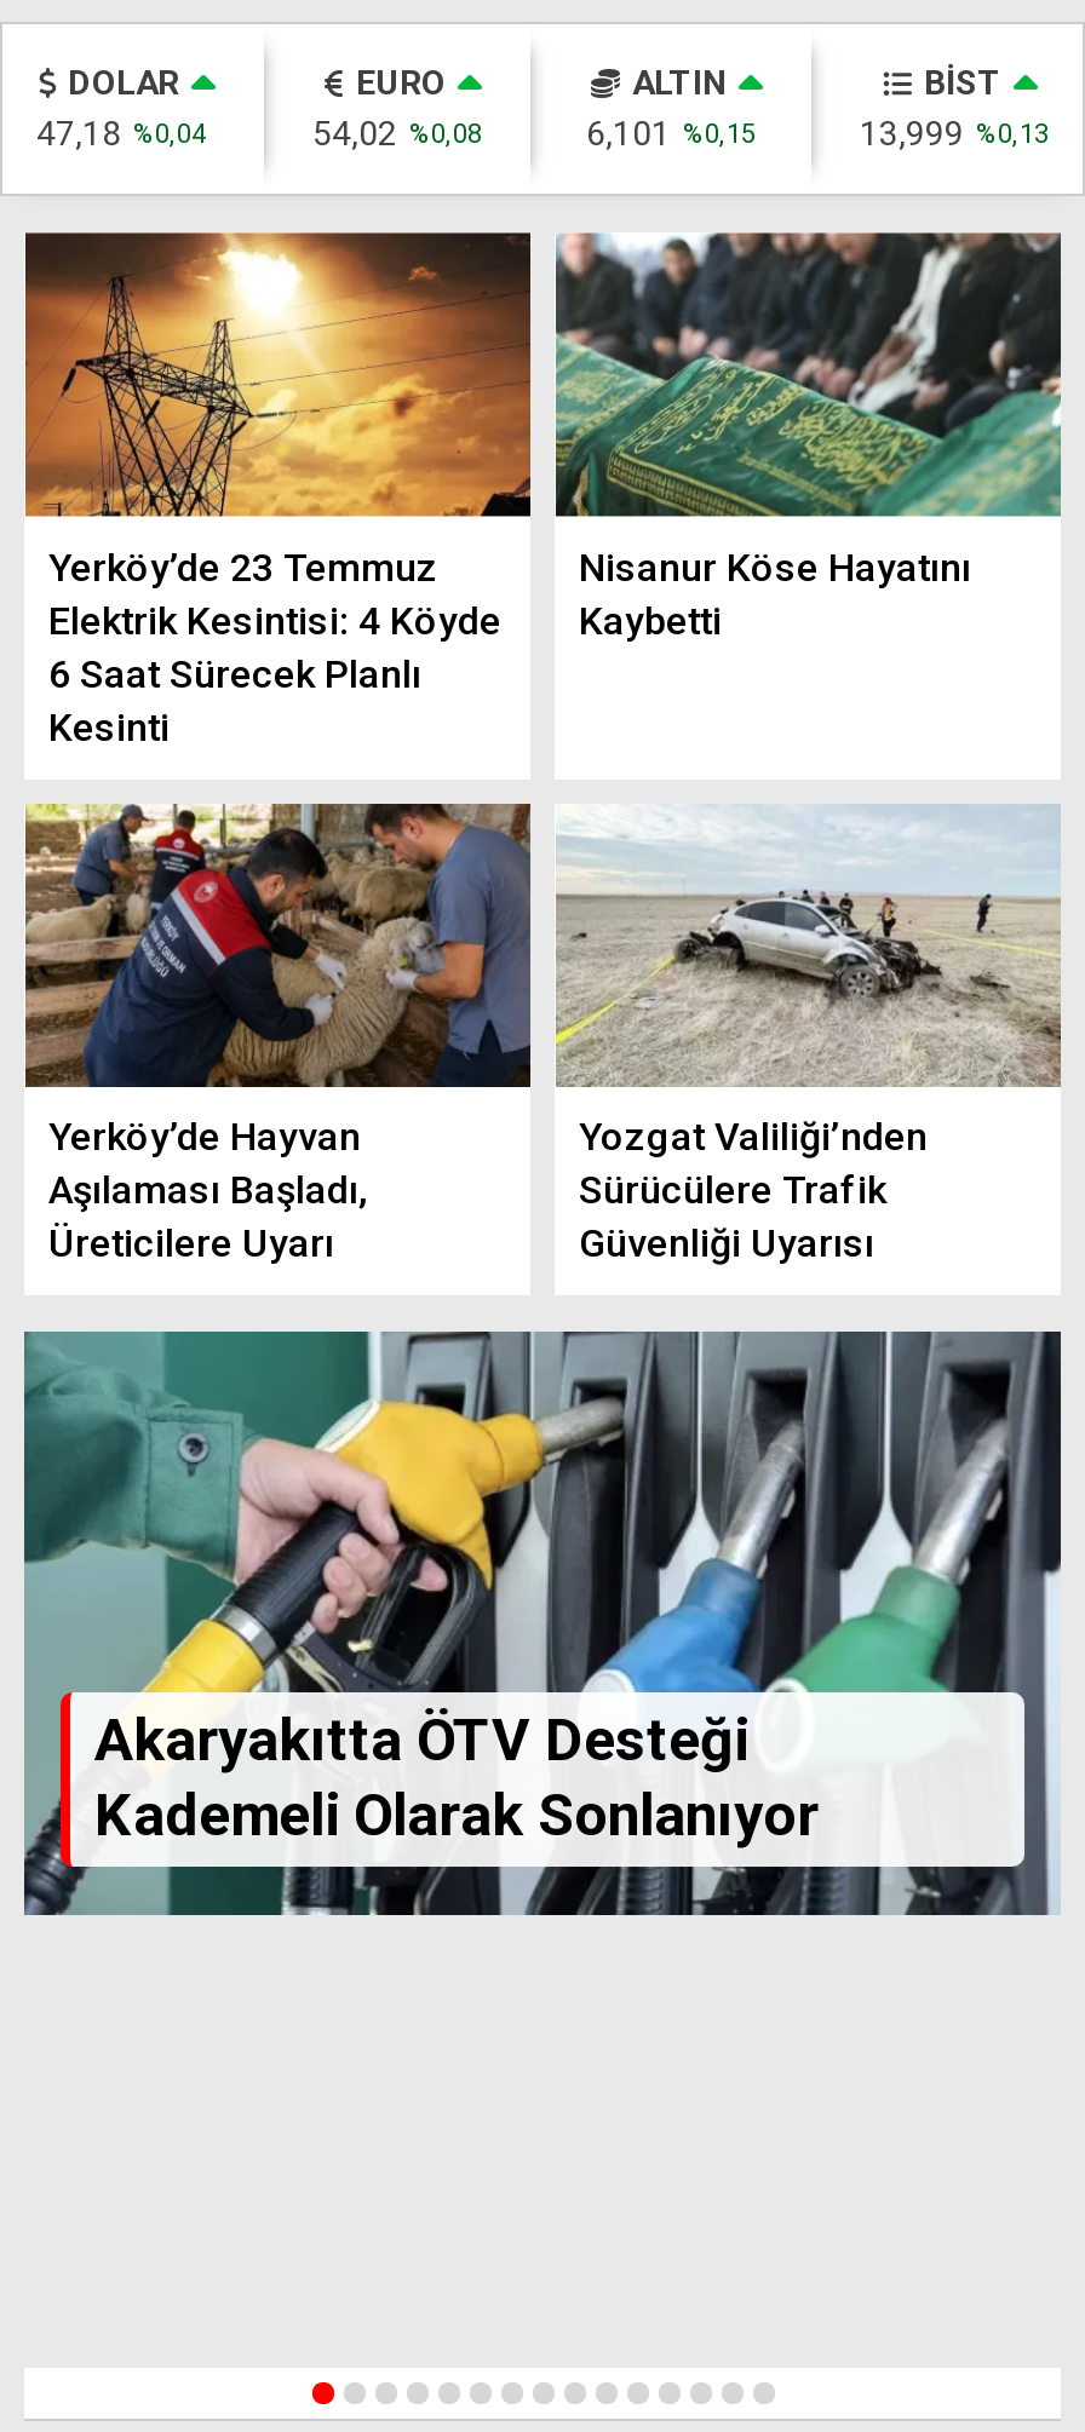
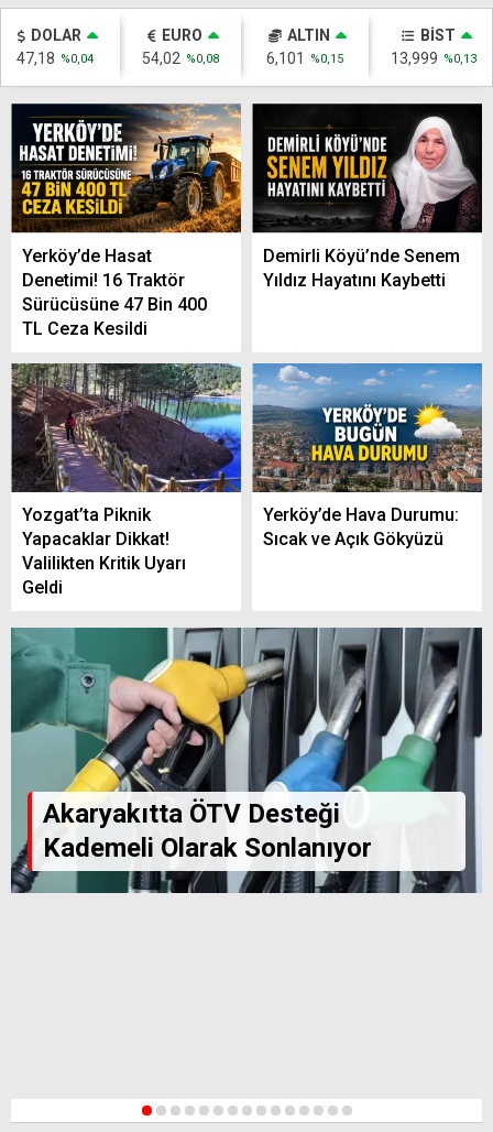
- [image]
- Yerköy’de 23 Temmuz
- Elektrik Kesintisi: 4 Köyde
- 6 Saat Sürecek Planlı
- Kesinti
+ [image]
+ Yerköy’de Hasat
+ Denetimi! 16 Traktör
+ Sürücüsüne 47 Bin 400
+ TL Ceza Kesildi

- [image]
- Nisanur Köse Hayatını
- Kaybetti
+ [image]
+ Demirli Köyü’nde Senem
+ Yıldız Hayatını Kaybetti

- [image]
- Yerköy’de Hayvan
- Aşılaması Başladı,
- Üreticilere Uyarı
+ [image]
+ Yozgat’ta Piknik
+ Yapacaklar Dikkat!
+ Valilikten Kritik Uyarı
+ Geldi

- [image]
- Yozgat Valiliği’nden
- Sürücülere Trafik
- Güvenliği Uyarısı
+ [image]
+ Yerköy’de Hava Durumu:
+ Sıcak ve Açık Gökyüzü
